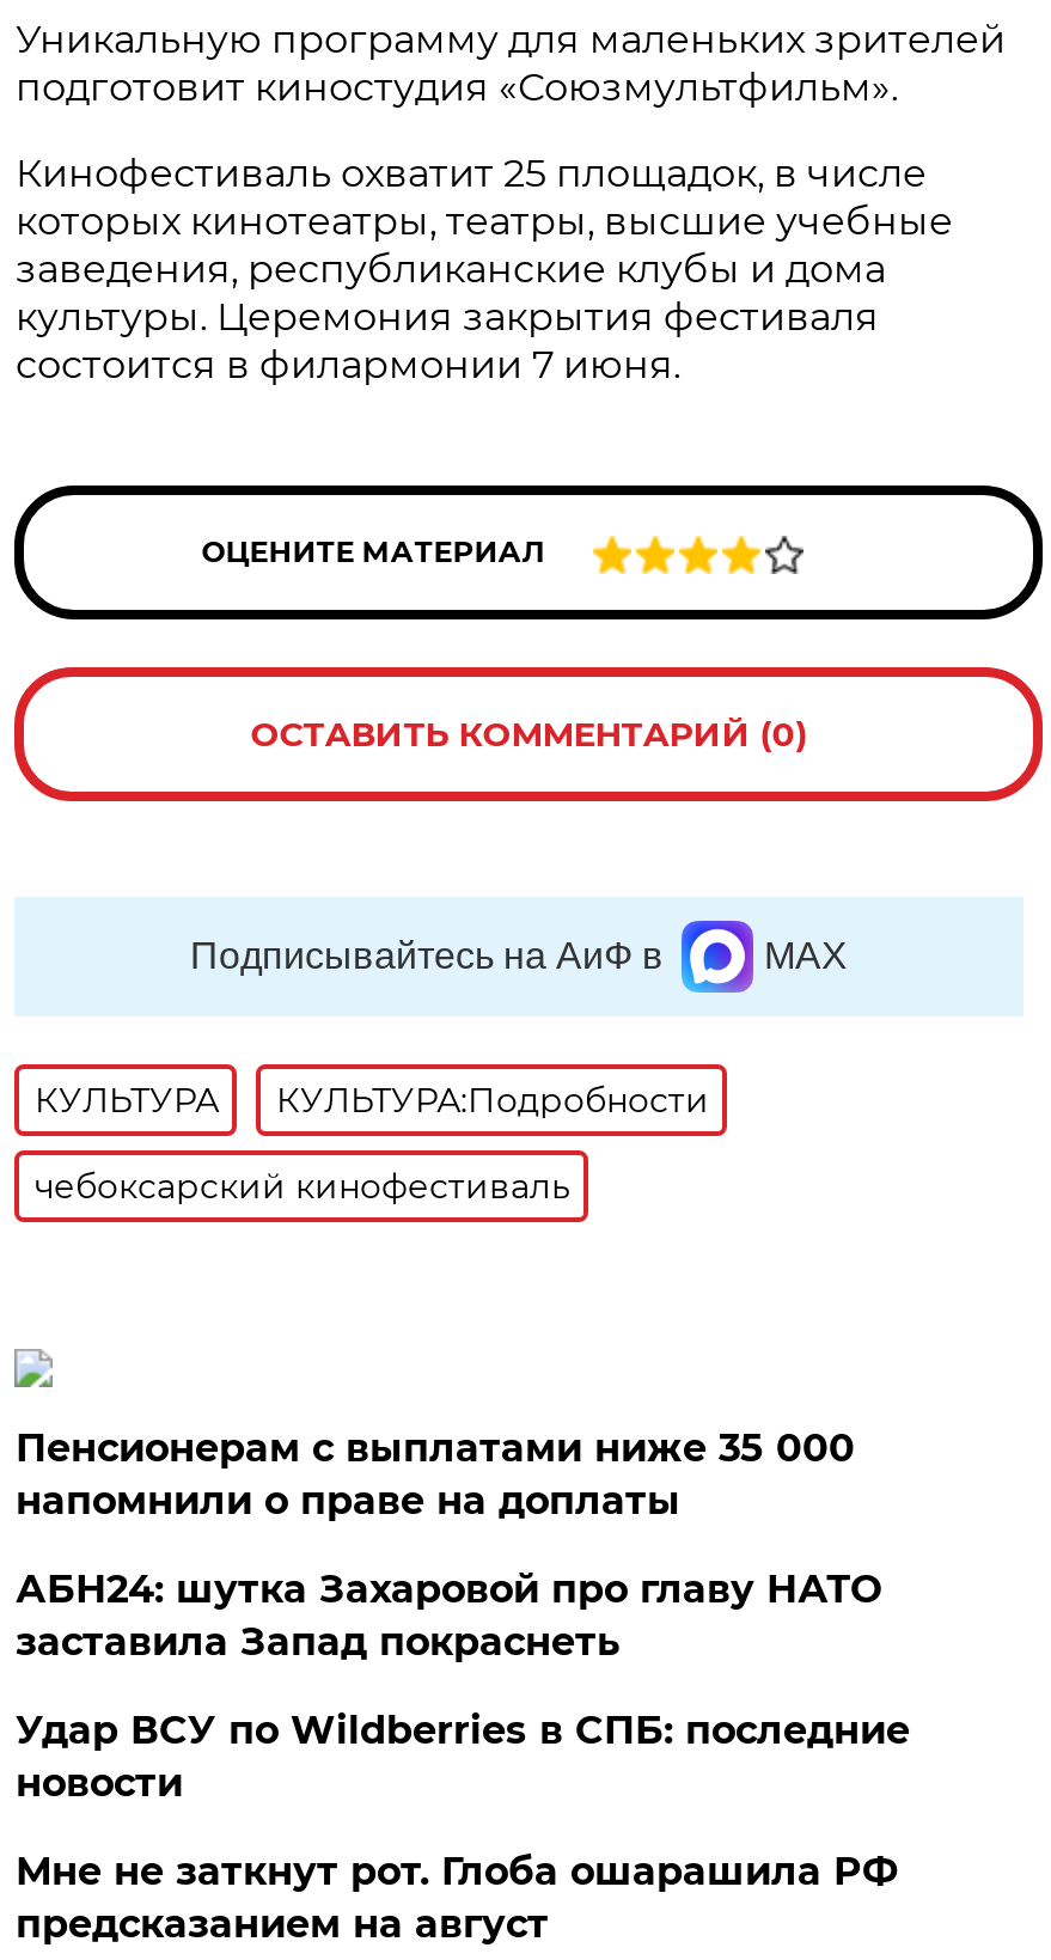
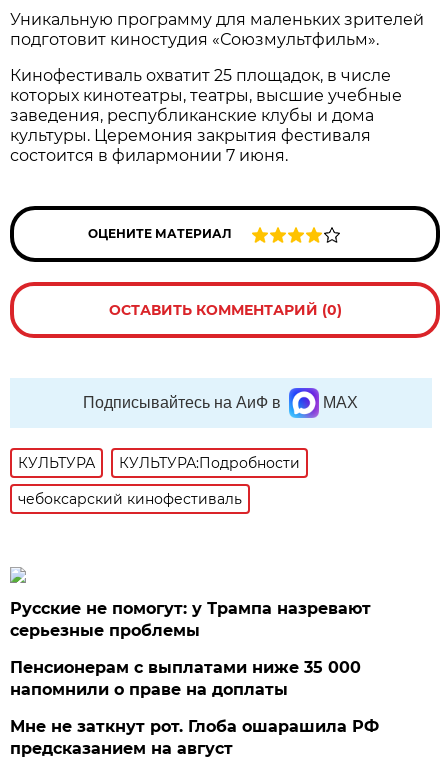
+ Русские не помогут: у Трампа назревают
+ серьезные проблемы

moved down: Пенсионерам с выплатами ниже 35 000 | напомнили о праве на доплаты

- АБН24: шутка Захаровой про главу НАТО
- заставила Запад покраснеть
- Удар ВСУ по Wildberries в СПБ: последние
- новости
